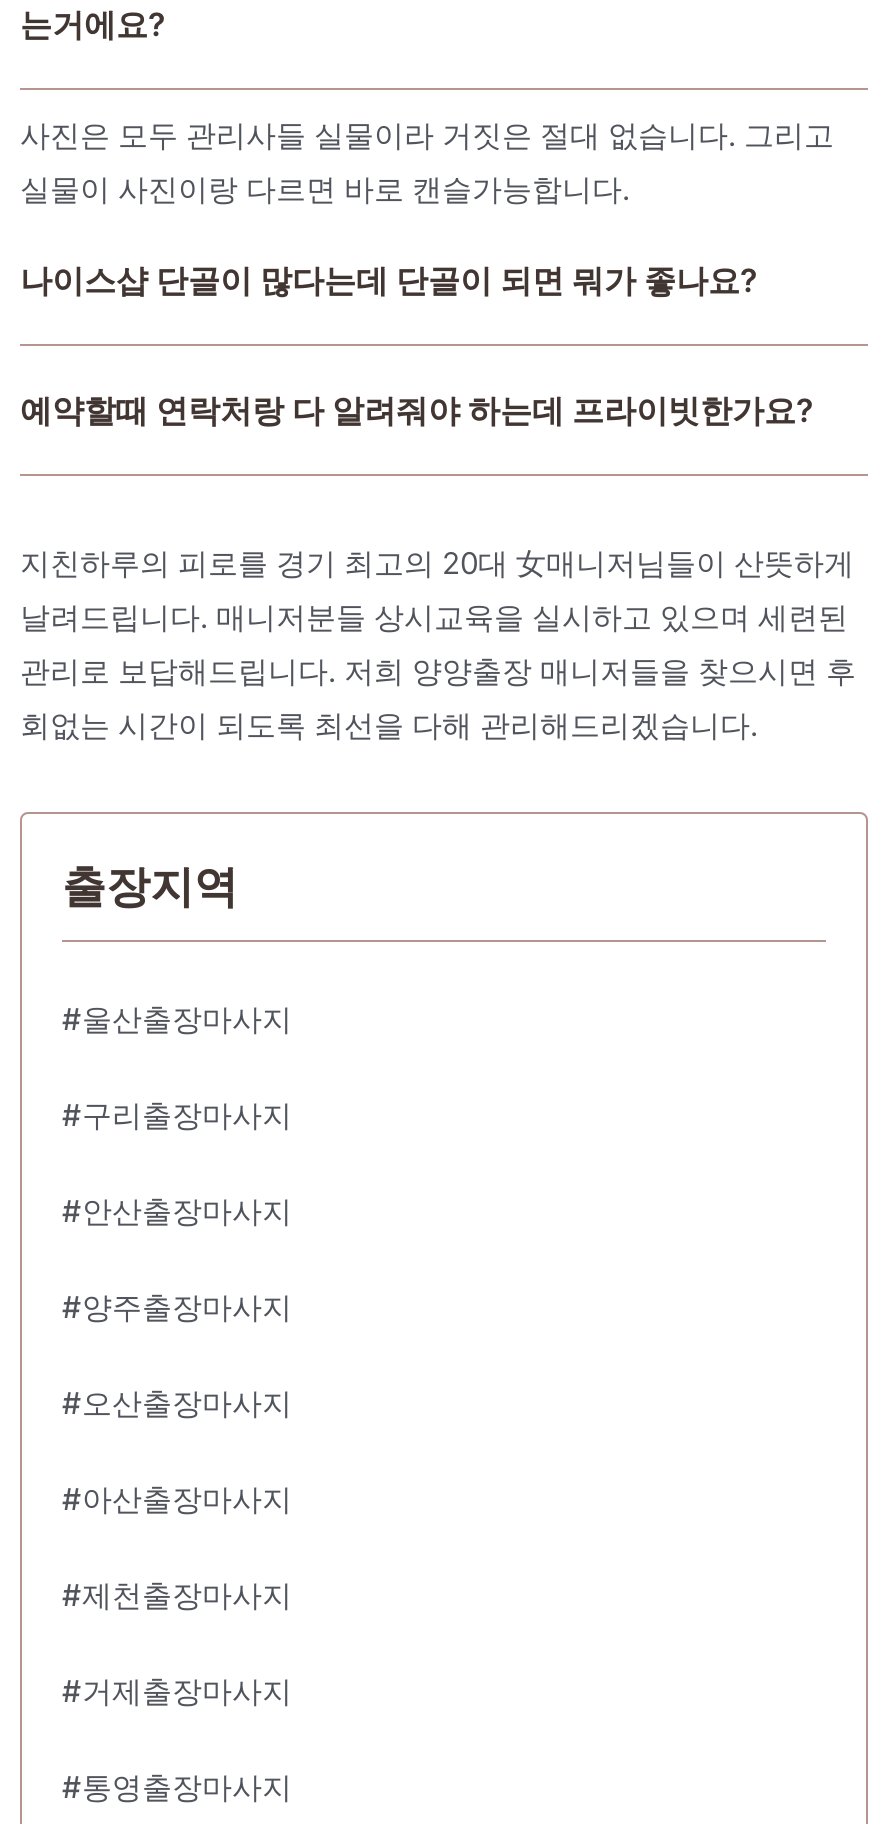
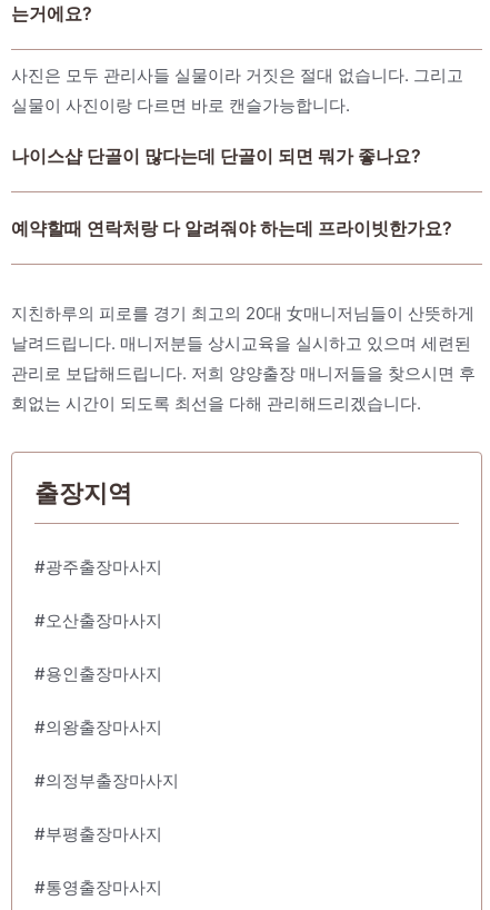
- #울산출장마사지
- #구리출장마사지
- #안산출장마사지
- #양주출장마사지
+ #광주출장마사지

moved up: #오산출장마사지

- #아산출장마사지
- #제천출장마사지
- #거제출장마사지
+ #용인출장마사지
+ #의왕출장마사지
+ #의정부출장마사지
+ #부평출장마사지
